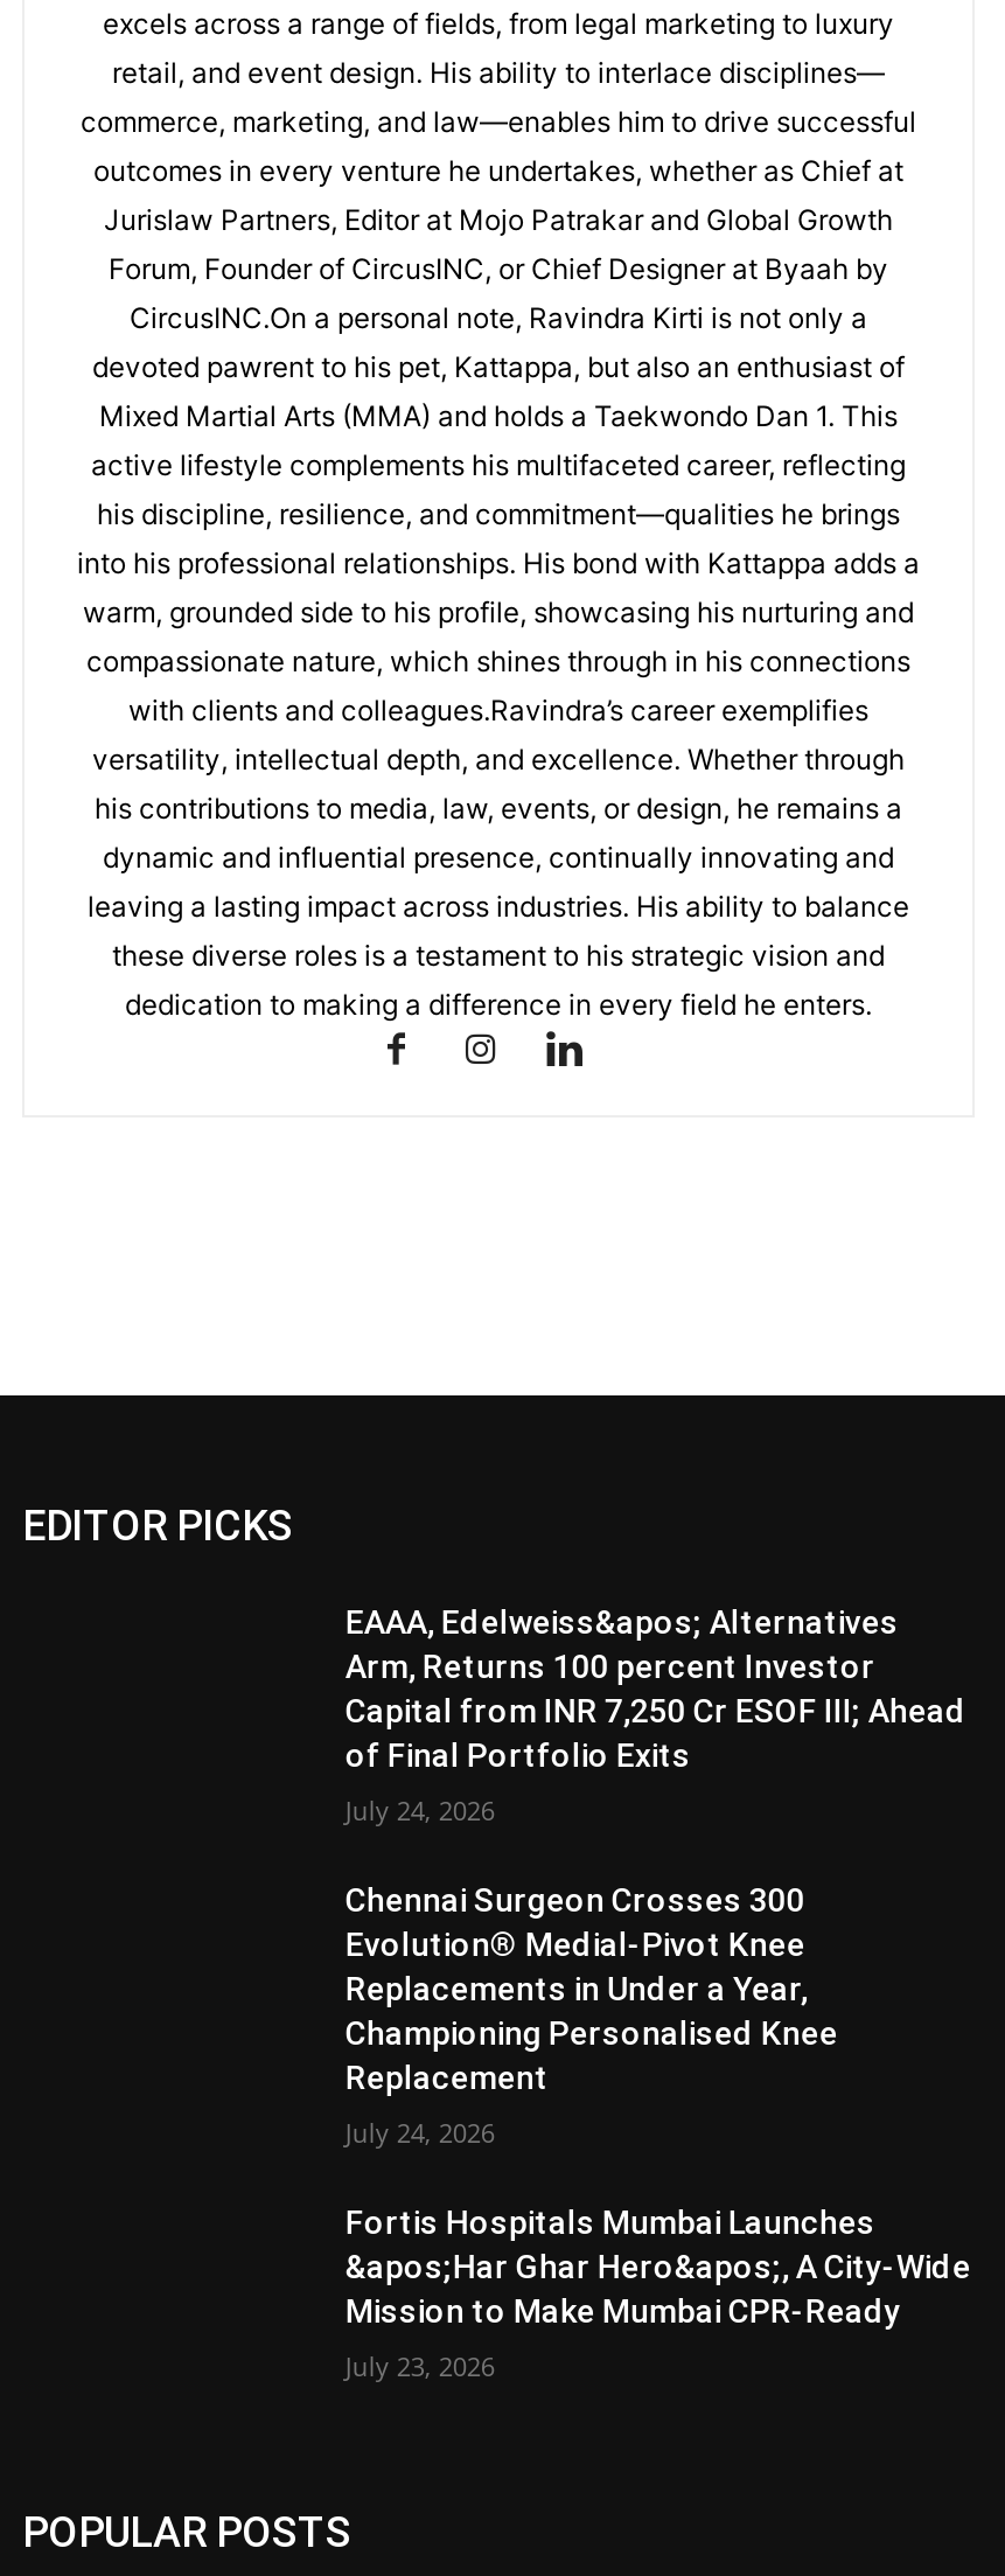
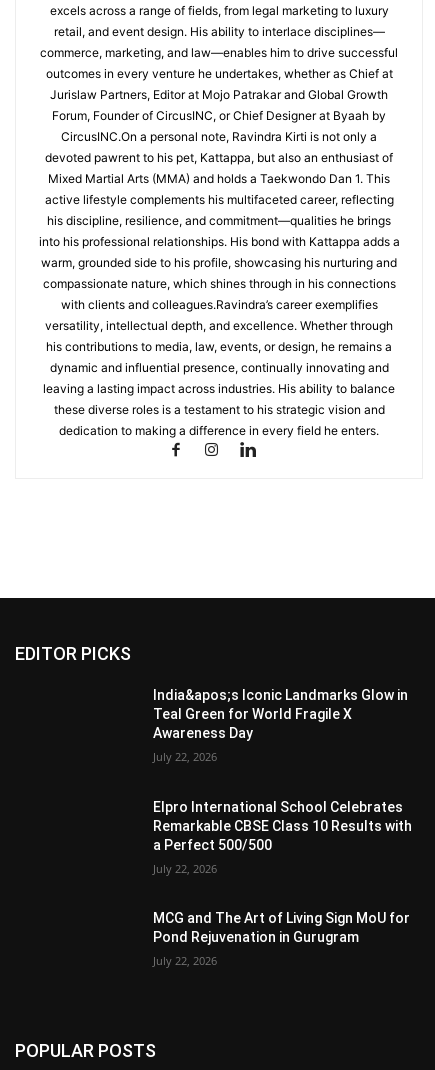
- EAAA, Edelweiss&apos; Alternatives
- Arm, Returns 100 percent Investor
- Capital from INR 7,250 Cr ESOF III; Ahead
- of Final Portfolio Exits
+ India&apos;s Iconic Landmarks Glow in
+ Teal Green for World Fragile X
+ Awareness Day

- July 24, 2026
+ July 22, 2026

- Chennai Surgeon Crosses 300
- Evolution® Medial-Pivot Knee
- Replacements in Under a Year,
- Championing Personalised Knee
- Replacement
+ Elpro International School Celebrates
+ Remarkable CBSE Class 10 Results with
+ a Perfect 500/500

- July 24, 2026
+ July 22, 2026

- Fortis Hospitals Mumbai Launches
- &apos;Har Ghar Hero&apos;, A City-Wide
- Mission to Make Mumbai CPR-Ready
+ MCG and The Art of Living Sign MoU for
+ Pond Rejuvenation in Gurugram

- July 23, 2026
+ July 22, 2026
